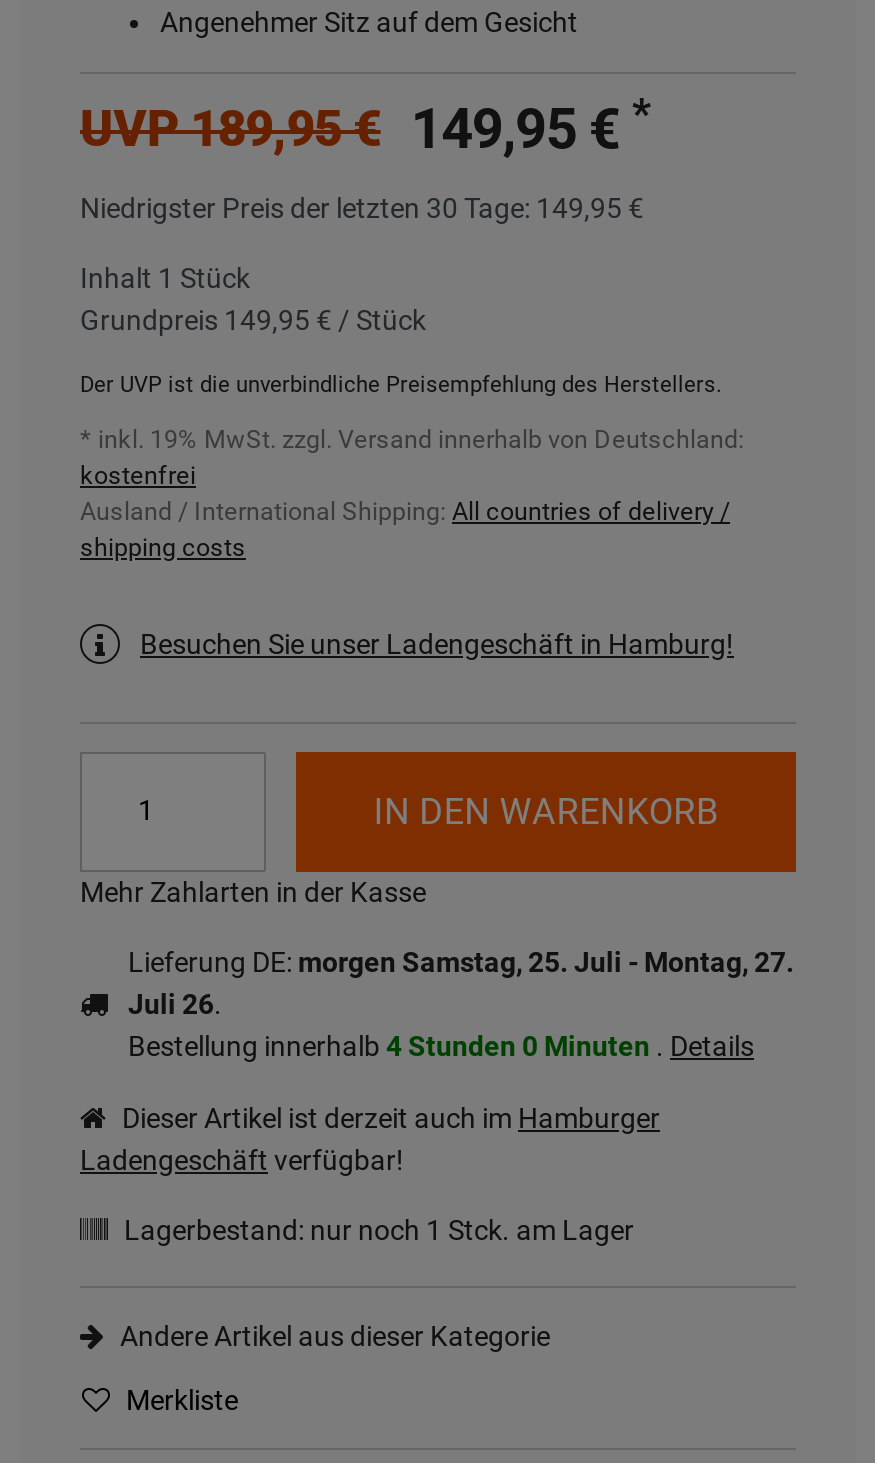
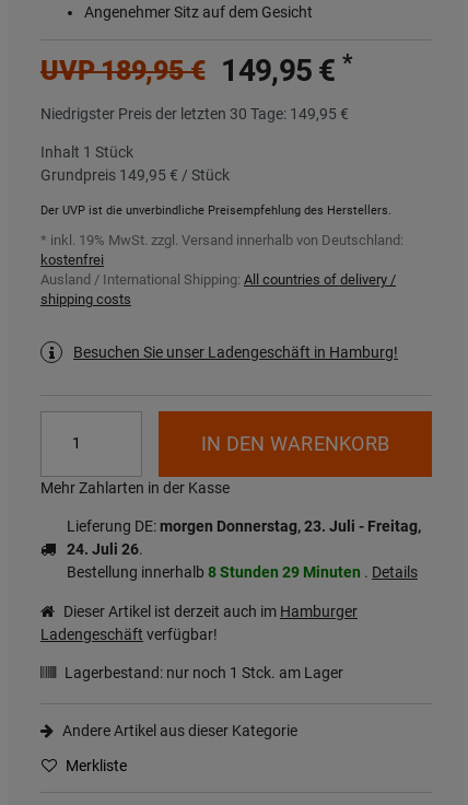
- Lieferung DE: morgen Samstag, 25. Juli - Montag, 27.
- Juli 26.
- Bestellung innerhalb 4 Stunden 0 Minuten . Details
+ Lieferung DE: morgen Donnerstag, 23. Juli - Freitag,
+ 24. Juli 26.
+ Bestellung innerhalb 8 Stunden 29 Minuten . Details
